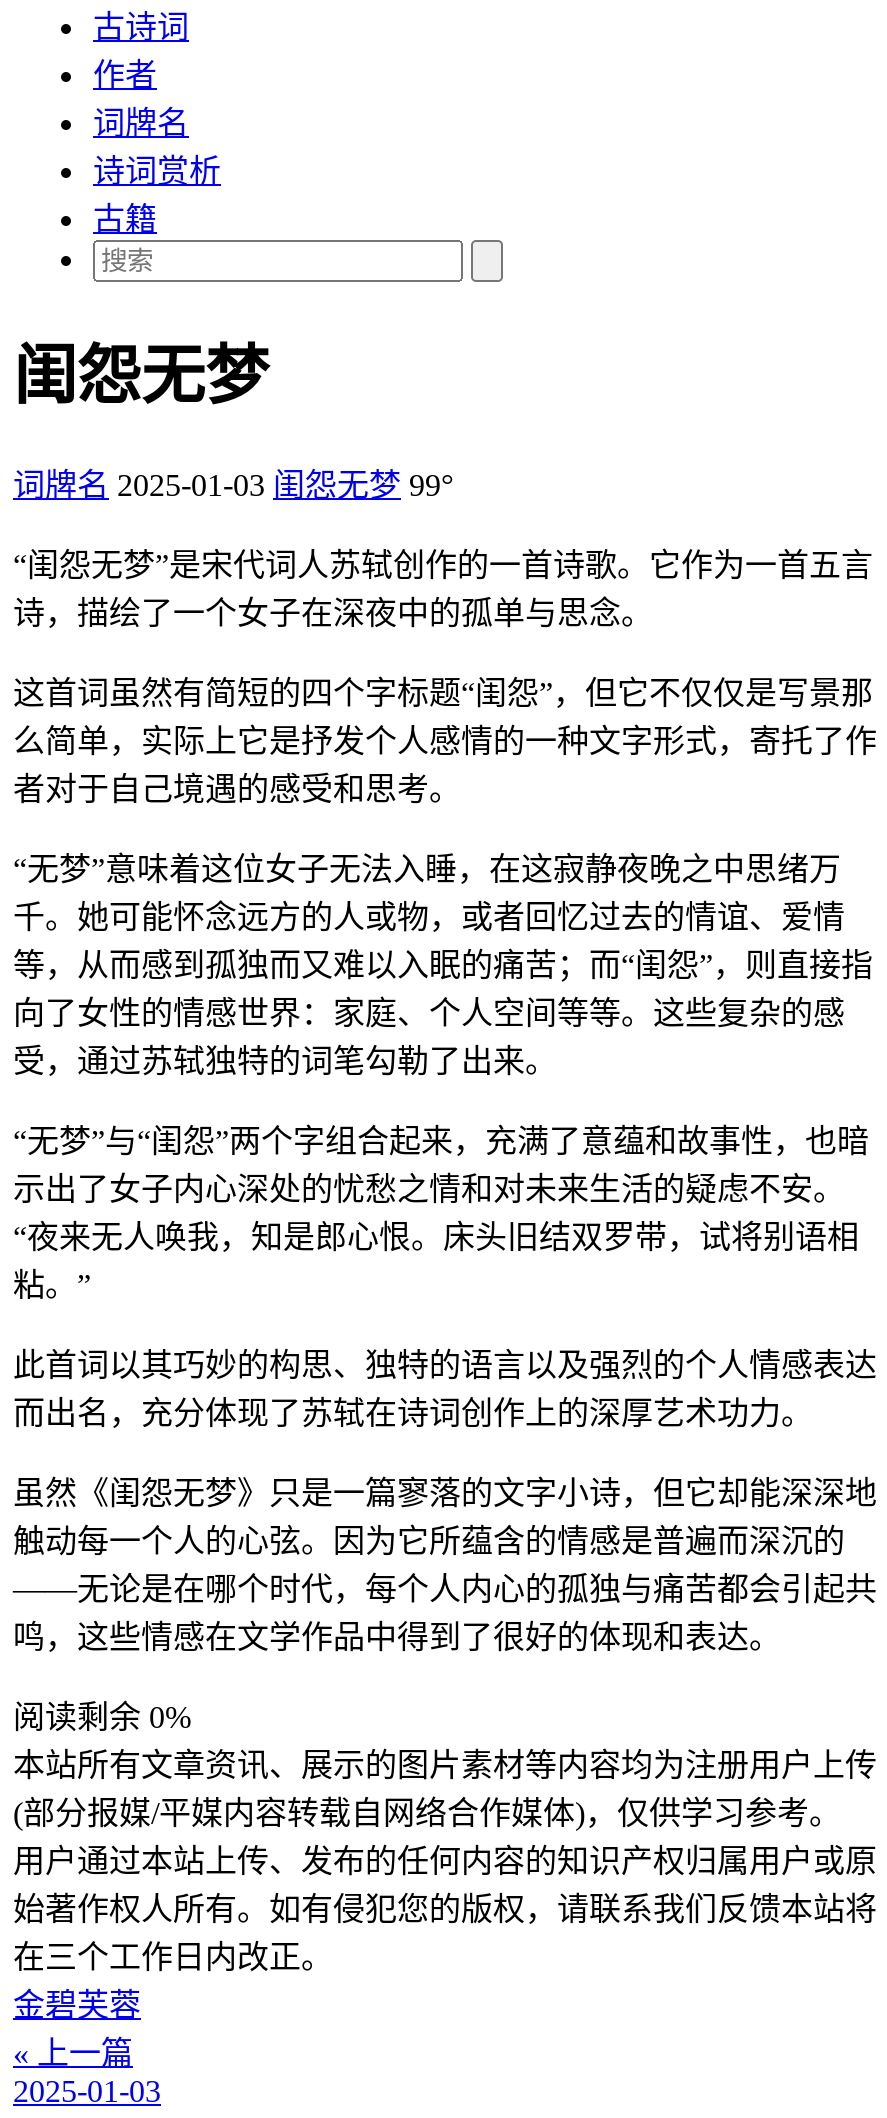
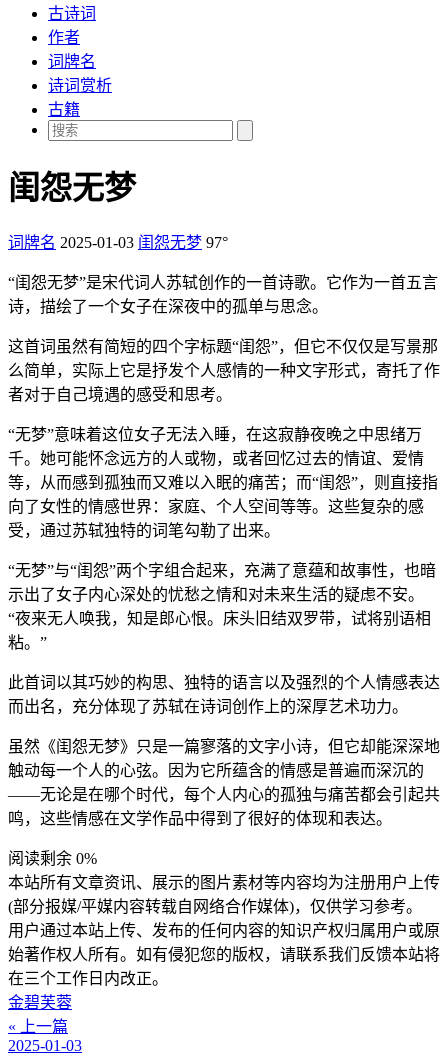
- 词牌名 2025-01-03 闺怨无梦 99°
+ 词牌名 2025-01-03 闺怨无梦 97°
